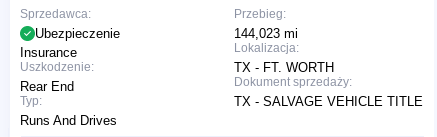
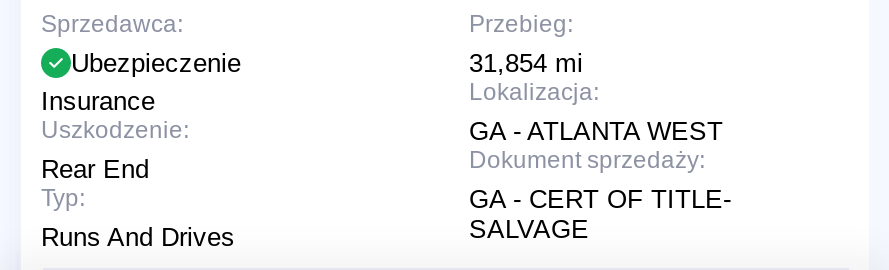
- 144,023 mi
+ 31,854 mi

- TX - FT. WORTH
+ GA - ATLANTA WEST

- TX - SALVAGE VEHICLE TITLE
+ GA - CERT OF TITLE-
+ SALVAGE
